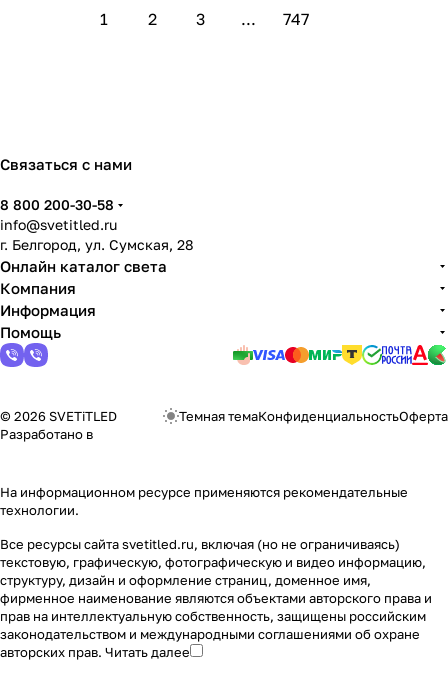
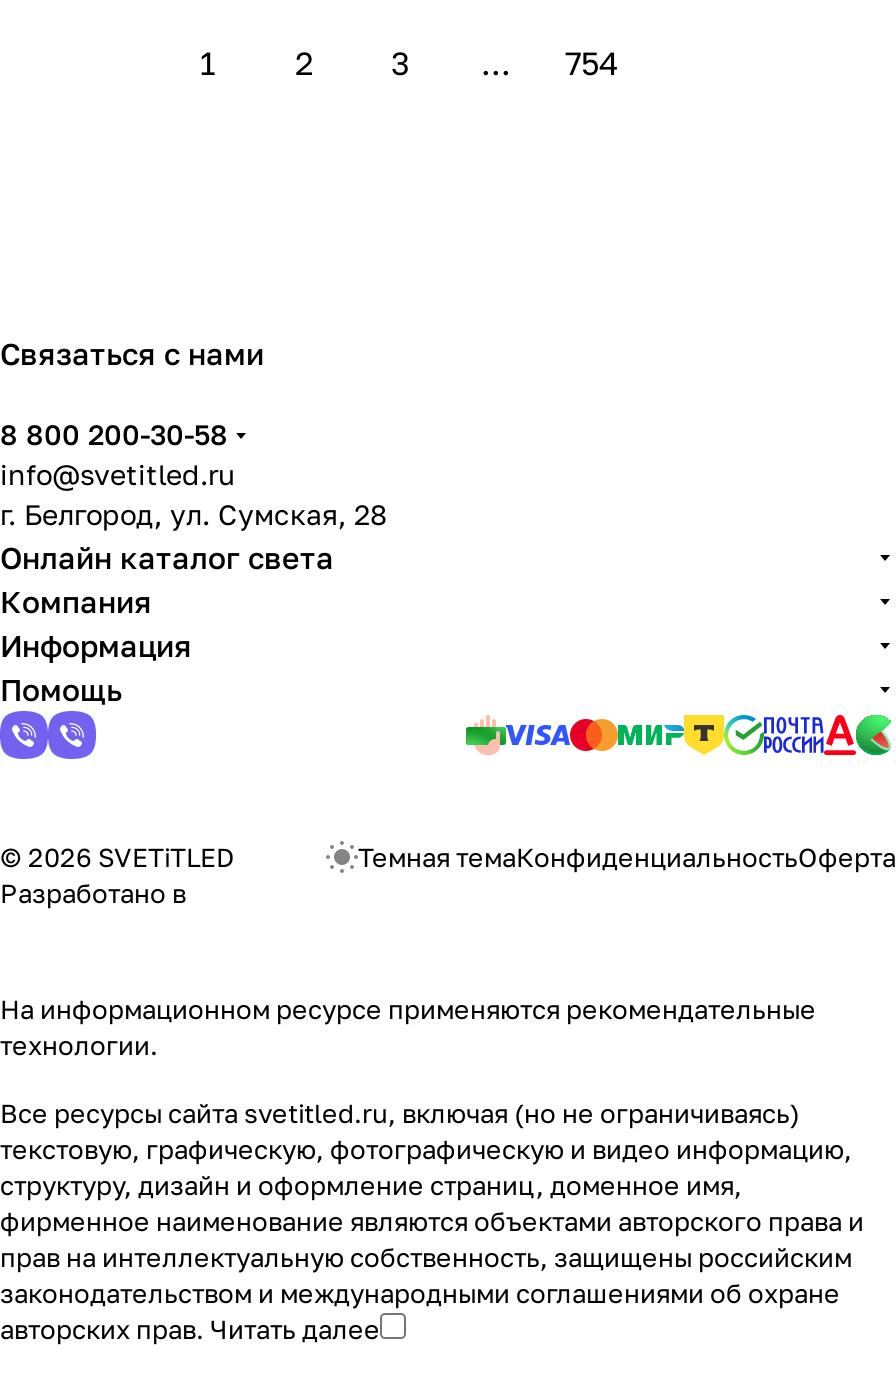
- 747
+ 754
